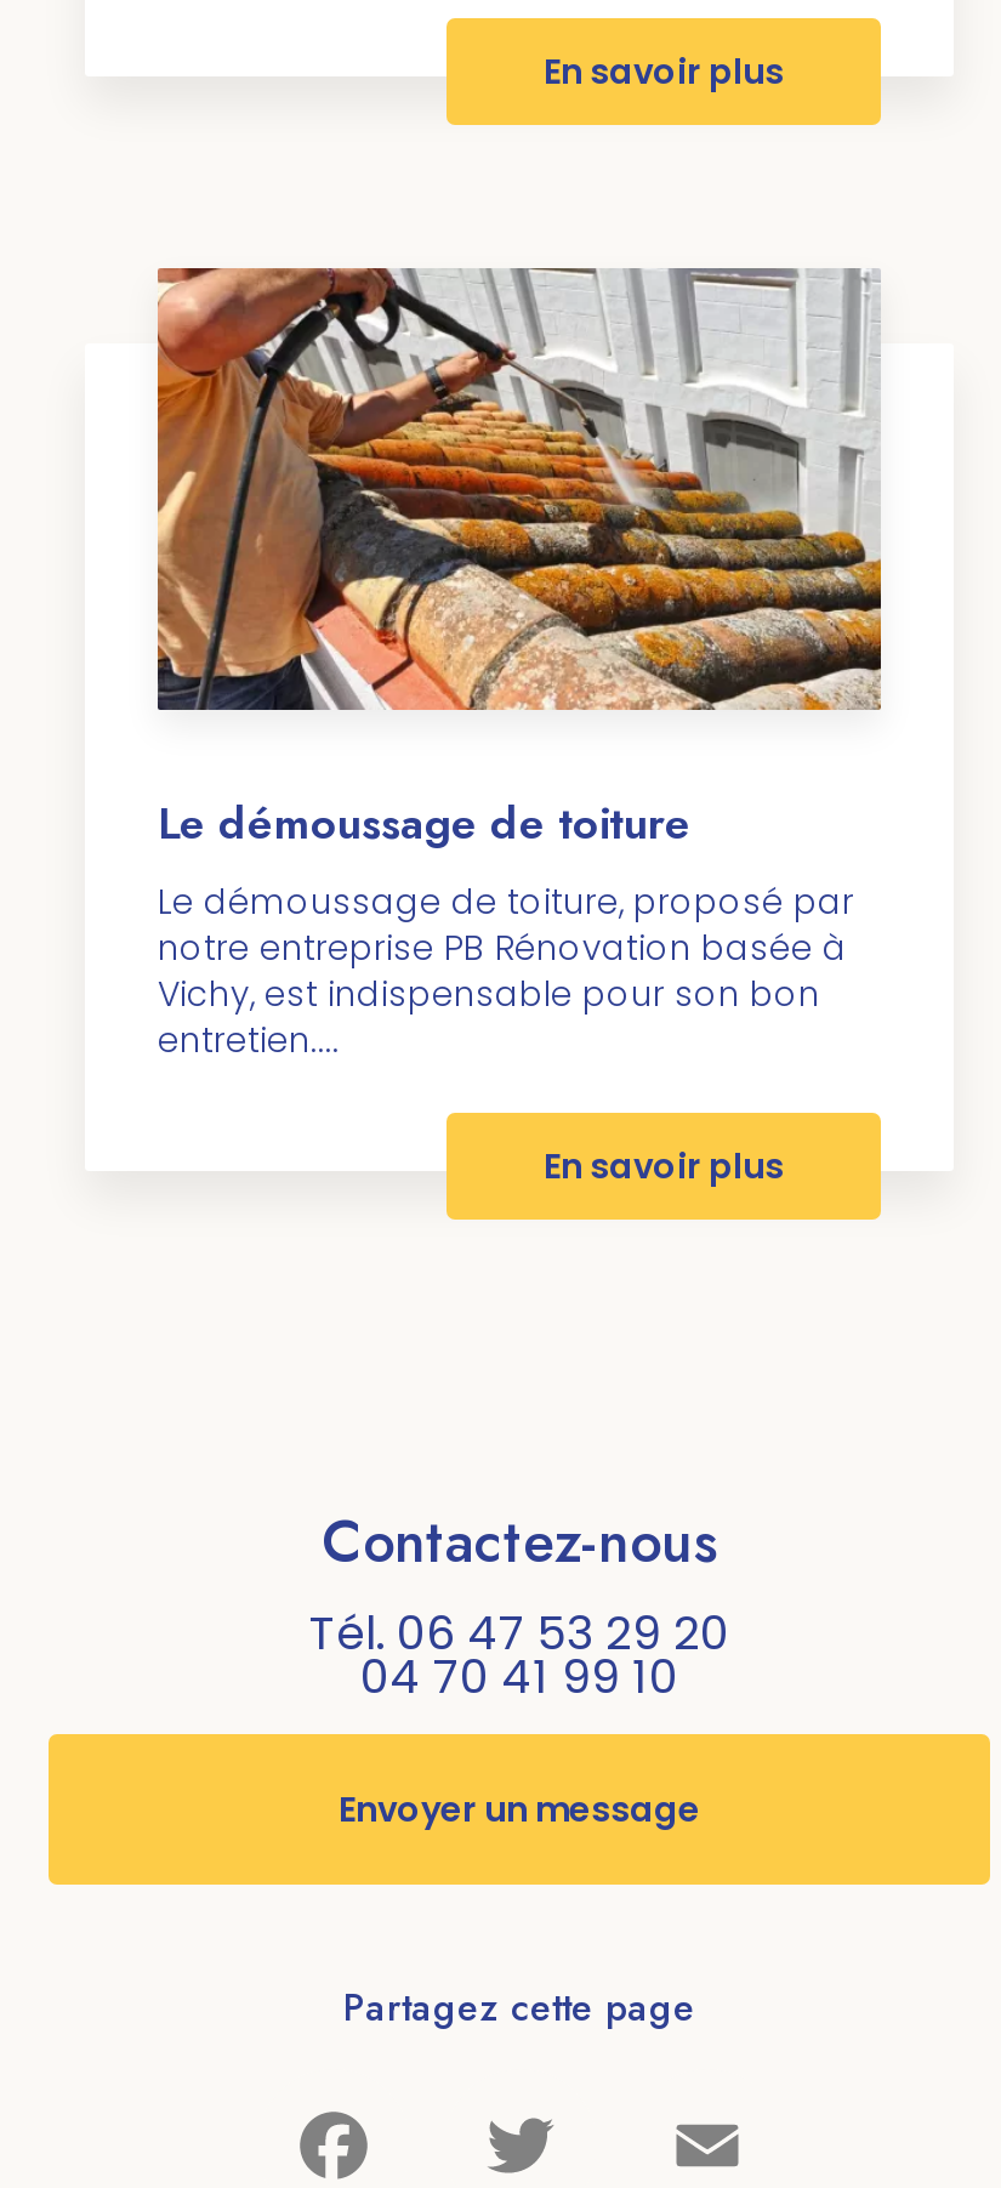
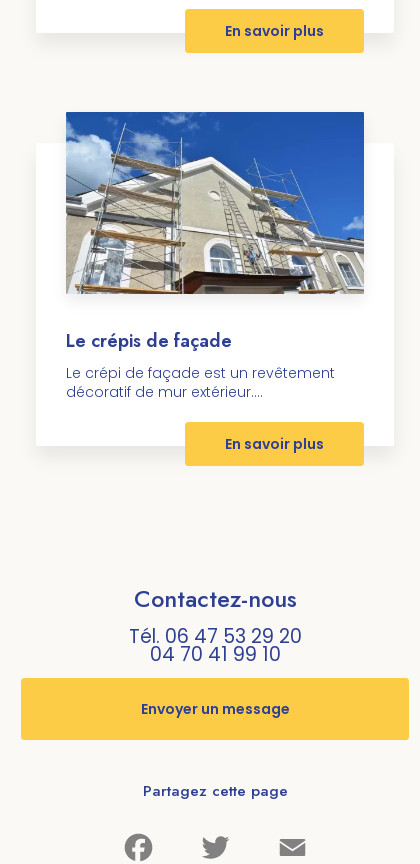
- [image]
- Le démoussage de toiture
- Le démoussage de toiture, proposé par
- notre entreprise PB Rénovation basée à
- Vichy, est indispensable pour son bon
- entretien....
+ [image]
+ Le crépis de façade
+ Le crépi de façade est un revêtement
+ décoratif de mur extérieur....
